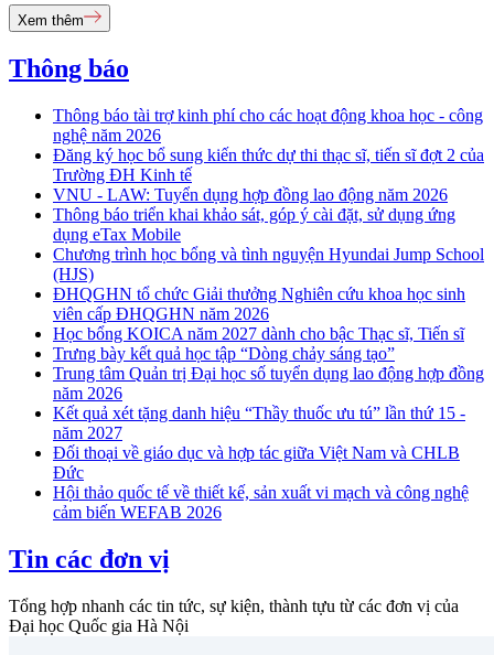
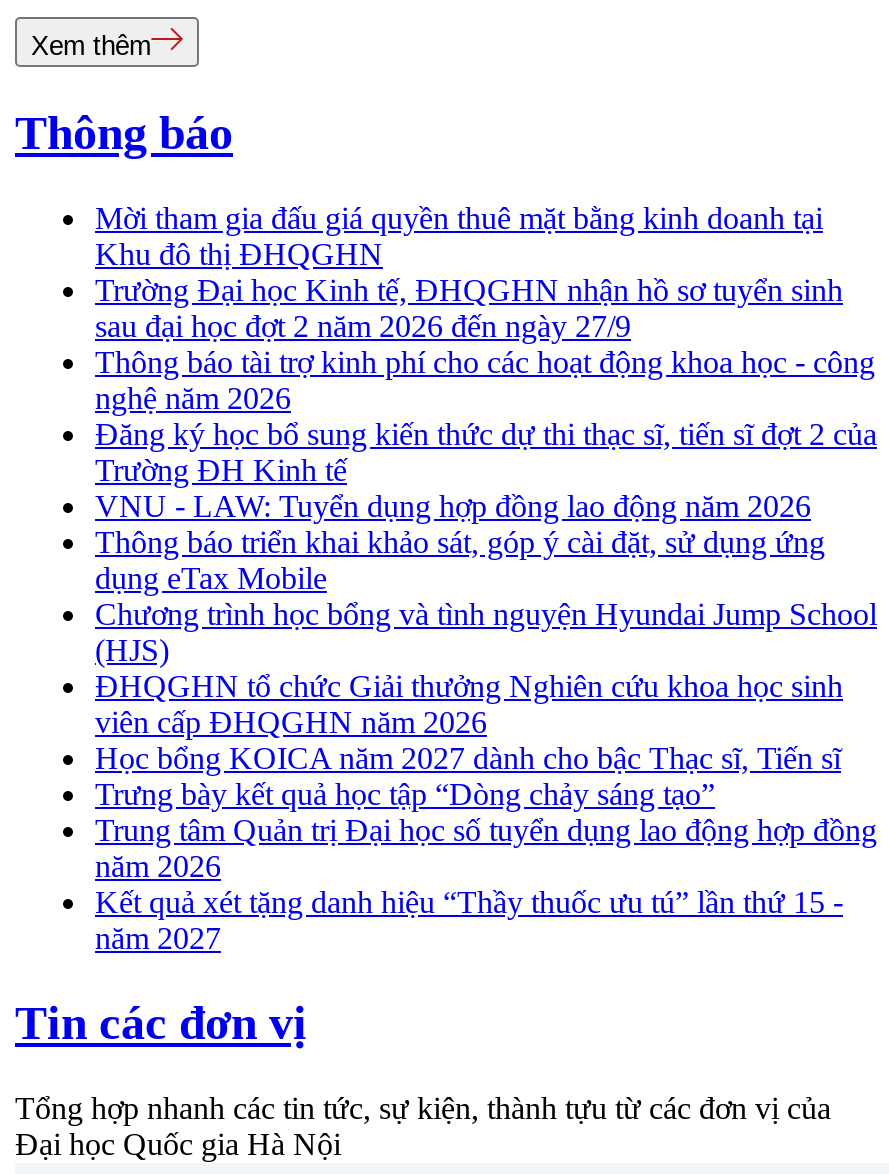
+ Mời tham gia đấu giá quyền thuê mặt bằng kinh doanh tại
+ Khu đô thị ĐHQGHN
+ Trường Đại học Kinh tế, ĐHQGHN nhận hồ sơ tuyển sinh
+ sau đại học đợt 2 năm 2026 đến ngày 27/9

moved down: Thông báo tài trợ kinh phí cho các hoạt động khoa học - công | nghệ năm 2026 | Đăng ký học bổ sung kiến thức dự thi thạc sĩ, tiến sĩ đợt 2 của | ... | Kết quả xét tặng danh hiệu “Thầy thuốc ưu tú” lần thứ 15 - | năm 2027

- Đối thoại về giáo dục và hợp tác giữa Việt Nam và CHLB
- Đức
- Hội thảo quốc tế về thiết kế, sản xuất vi mạch và công nghệ
- cảm biến WEFAB 2026
